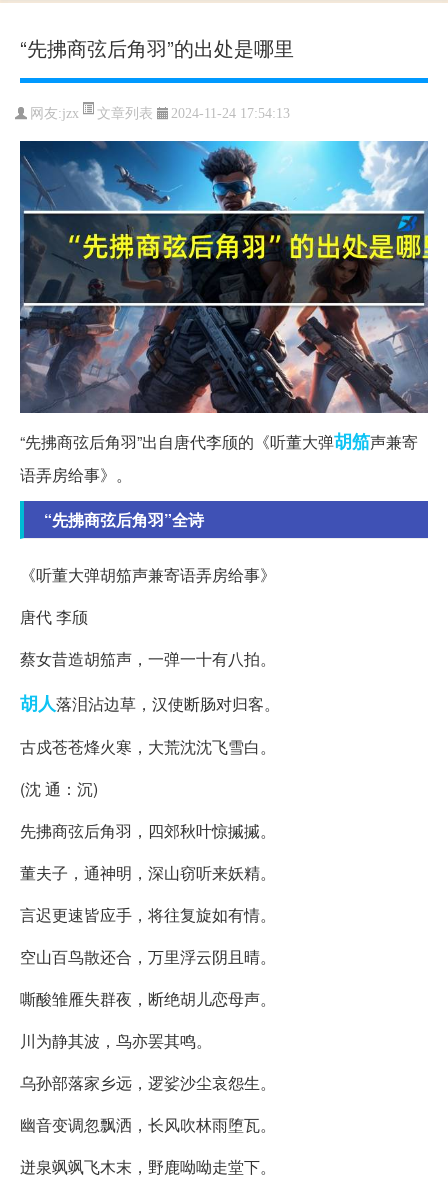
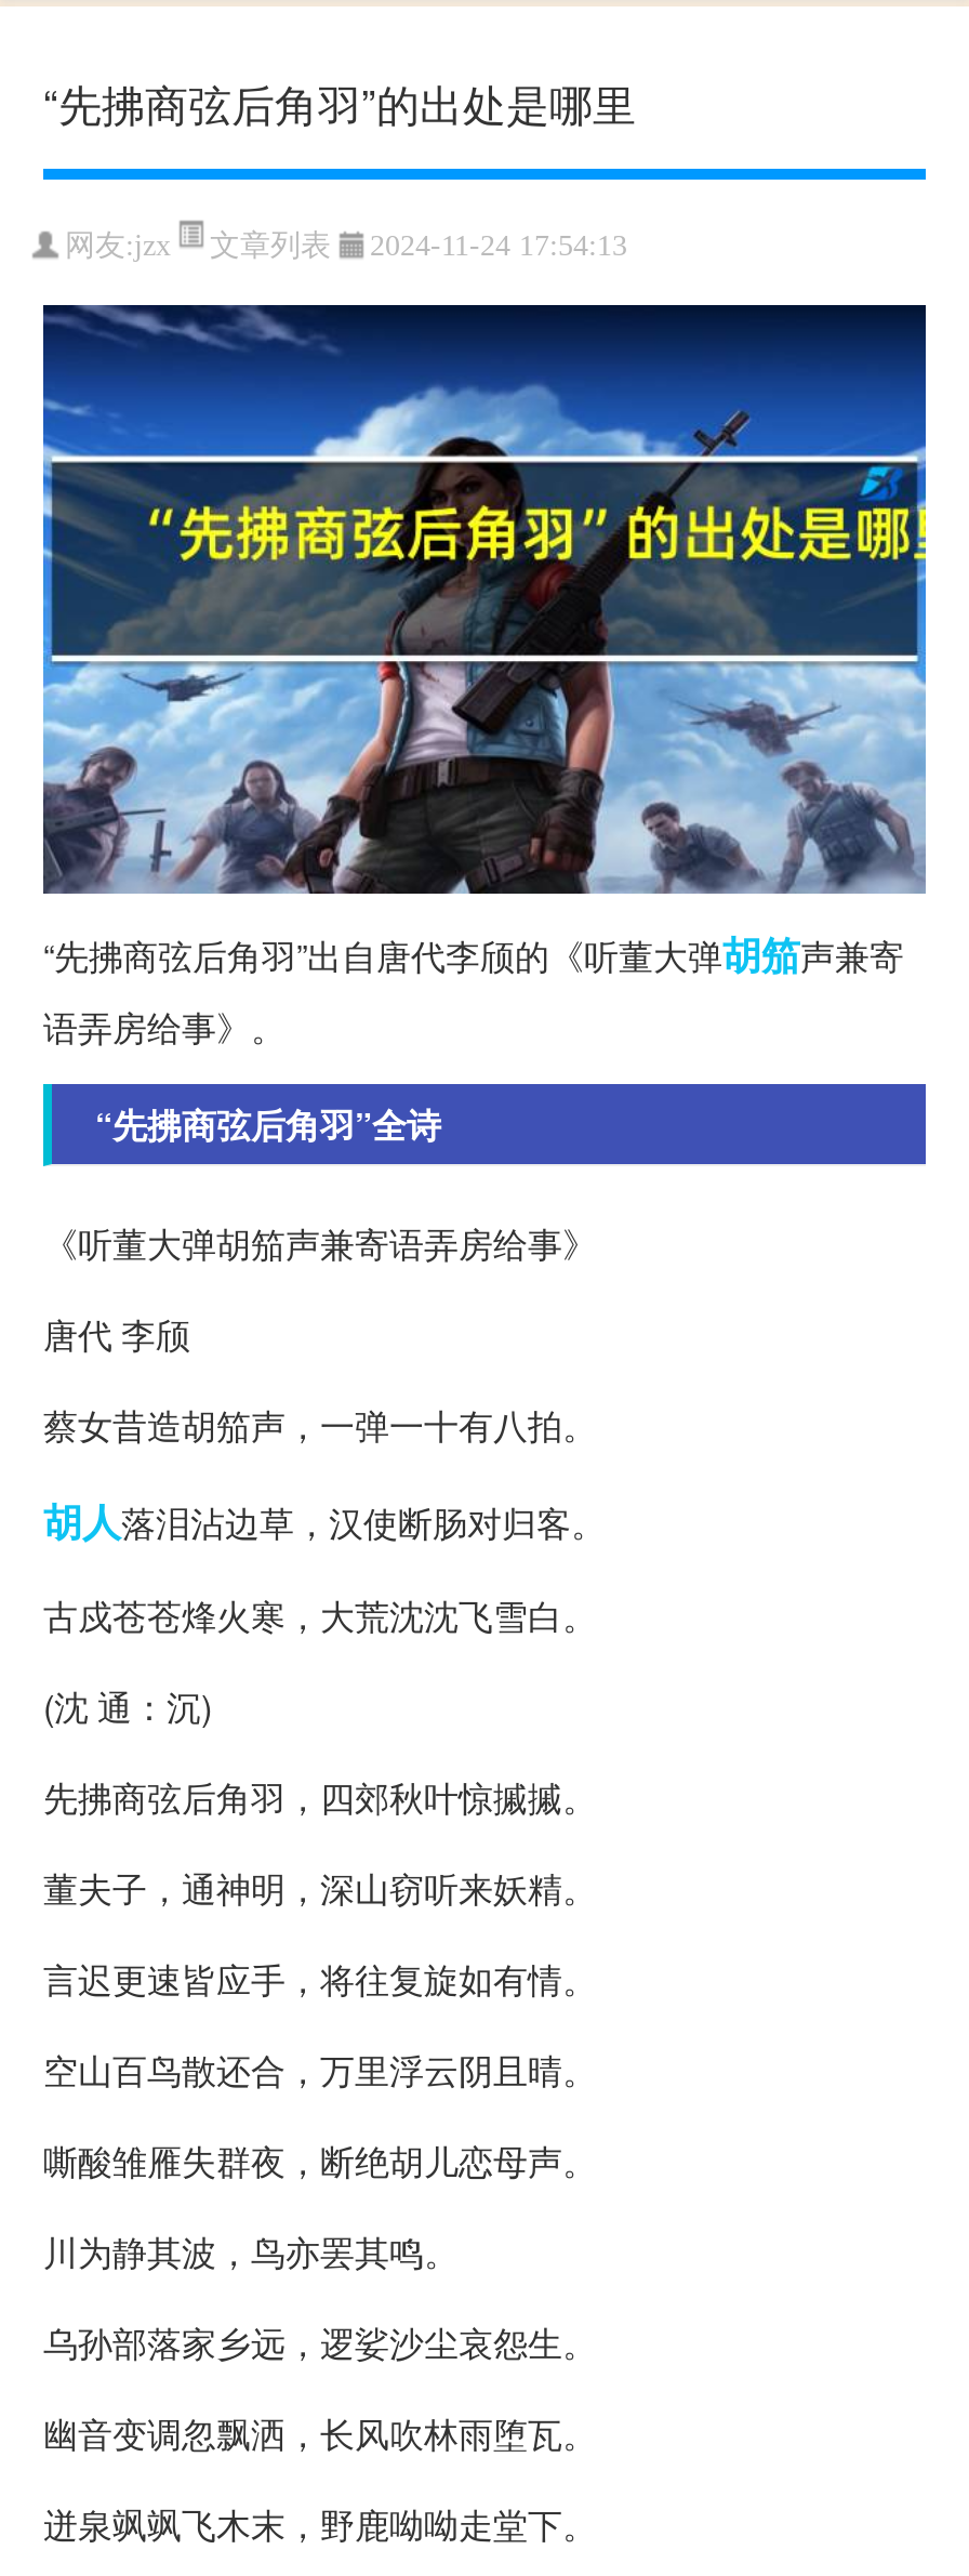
- [image]
+ [image]
